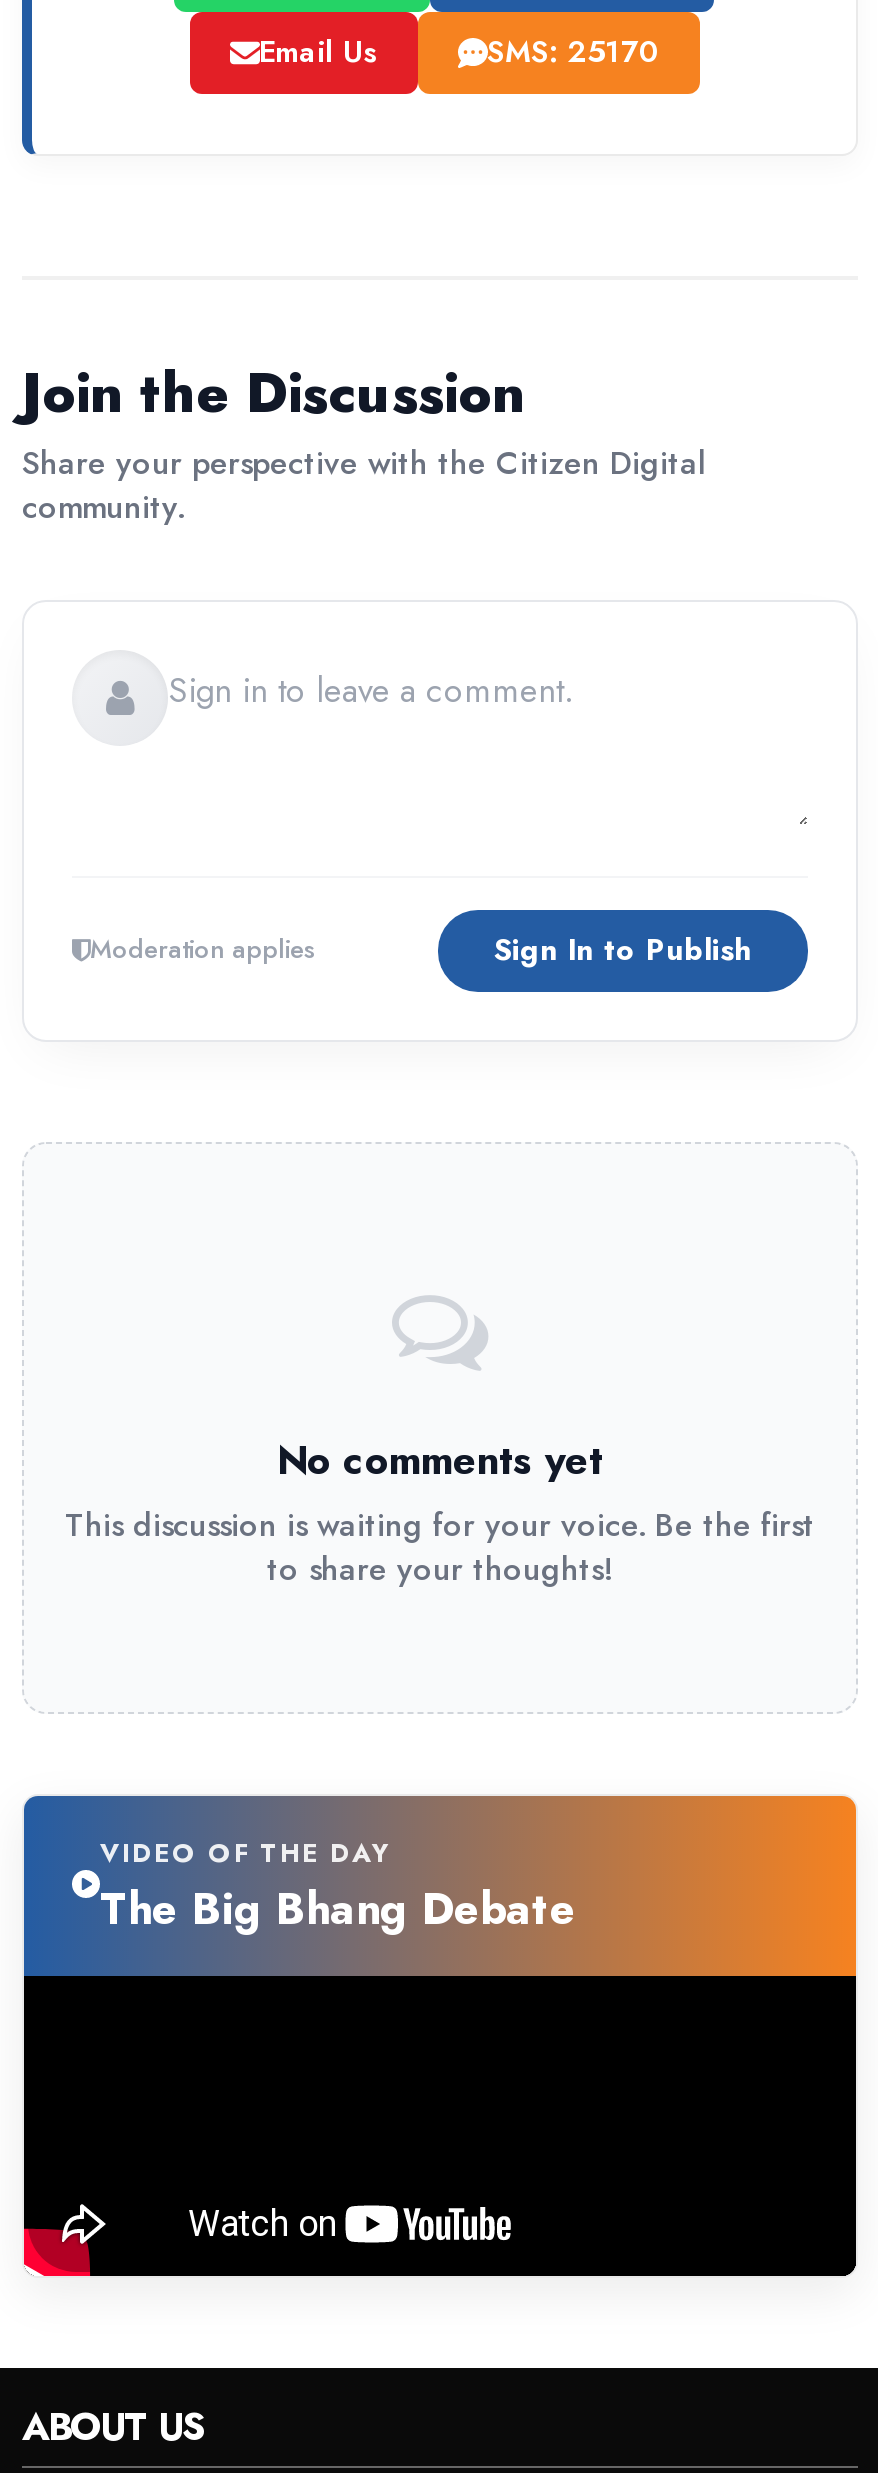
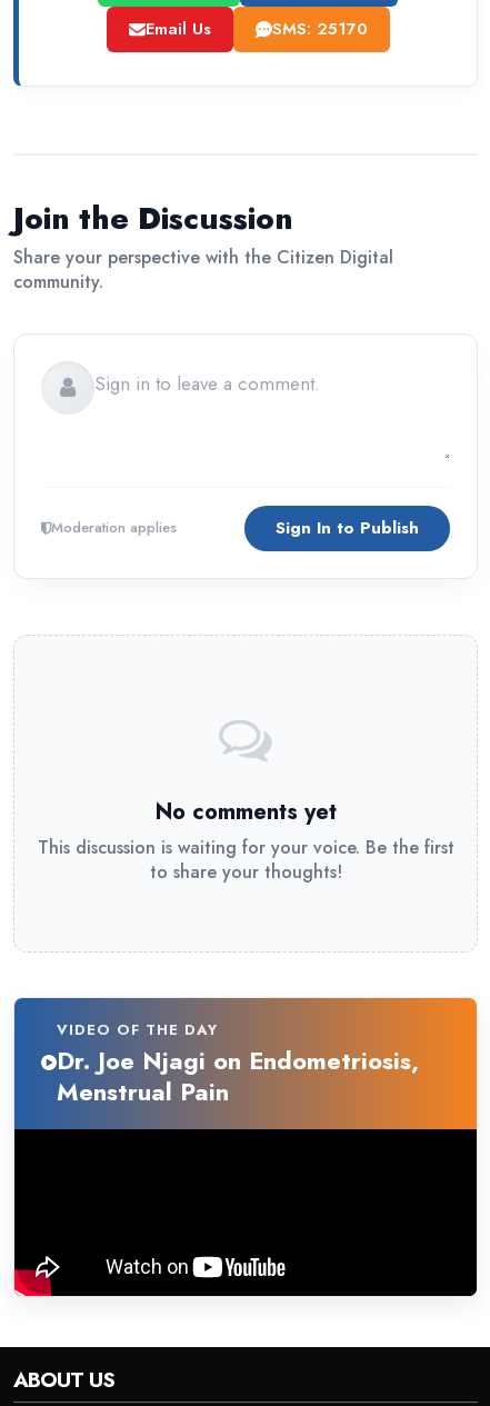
- The Big Bhang Debate
+ Dr. Joe Njagi on Endometriosis,
+ Menstrual Pain
